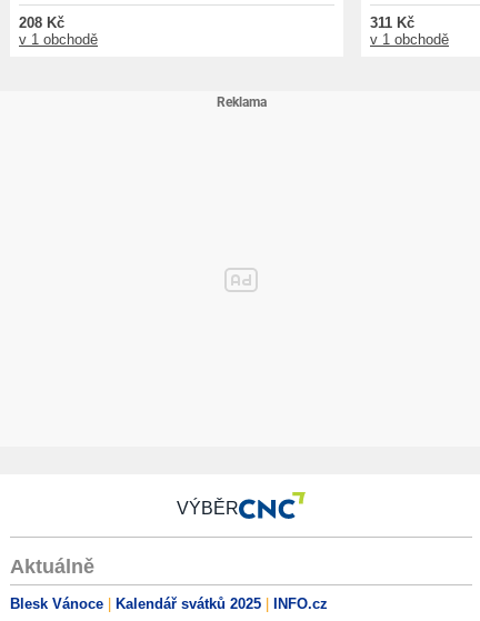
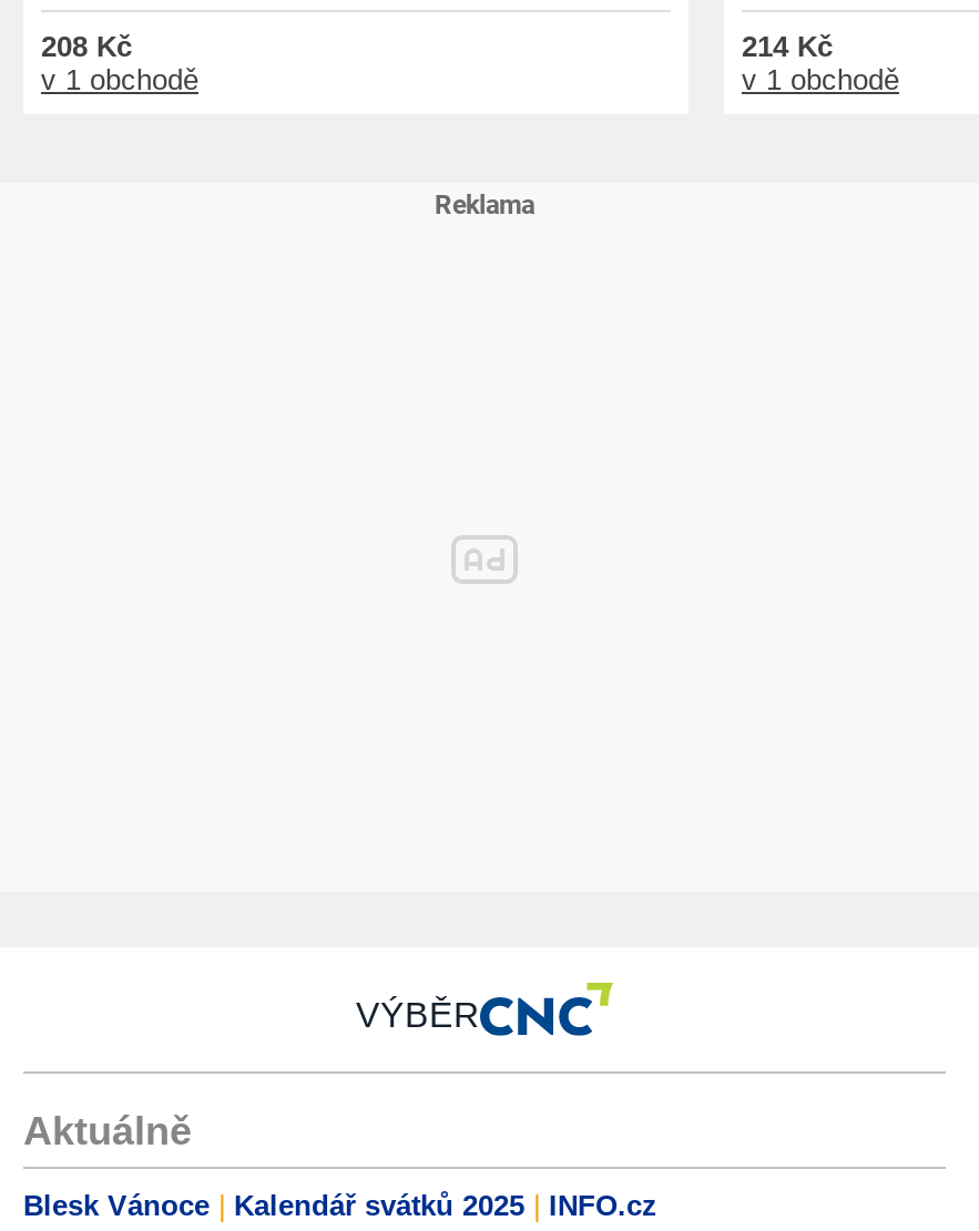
- 311 Kč
+ 214 Kč
